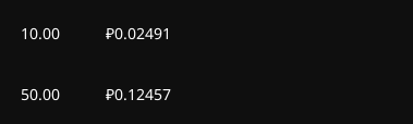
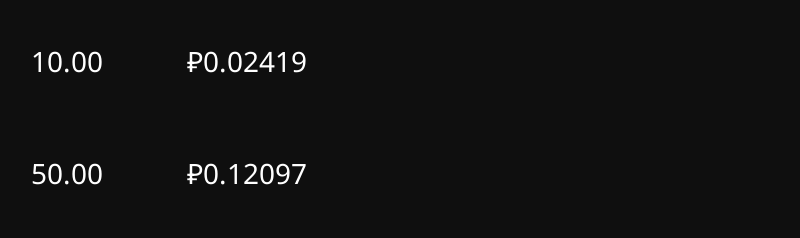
- ₽0.02491
+ ₽0.02419

- ₽0.12457
+ ₽0.12097
